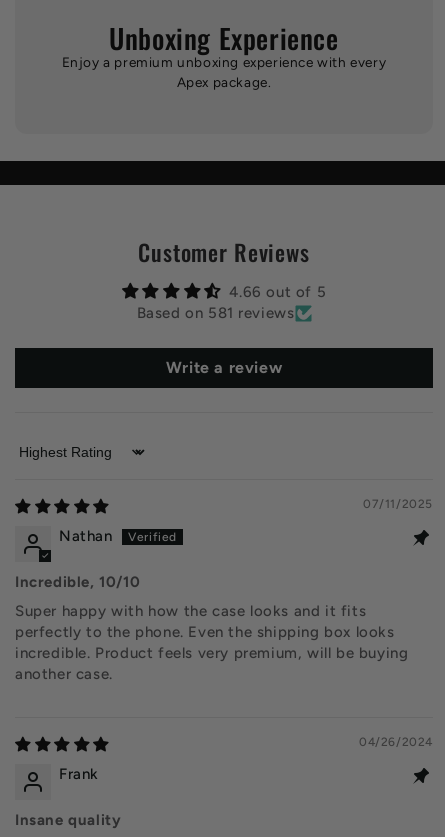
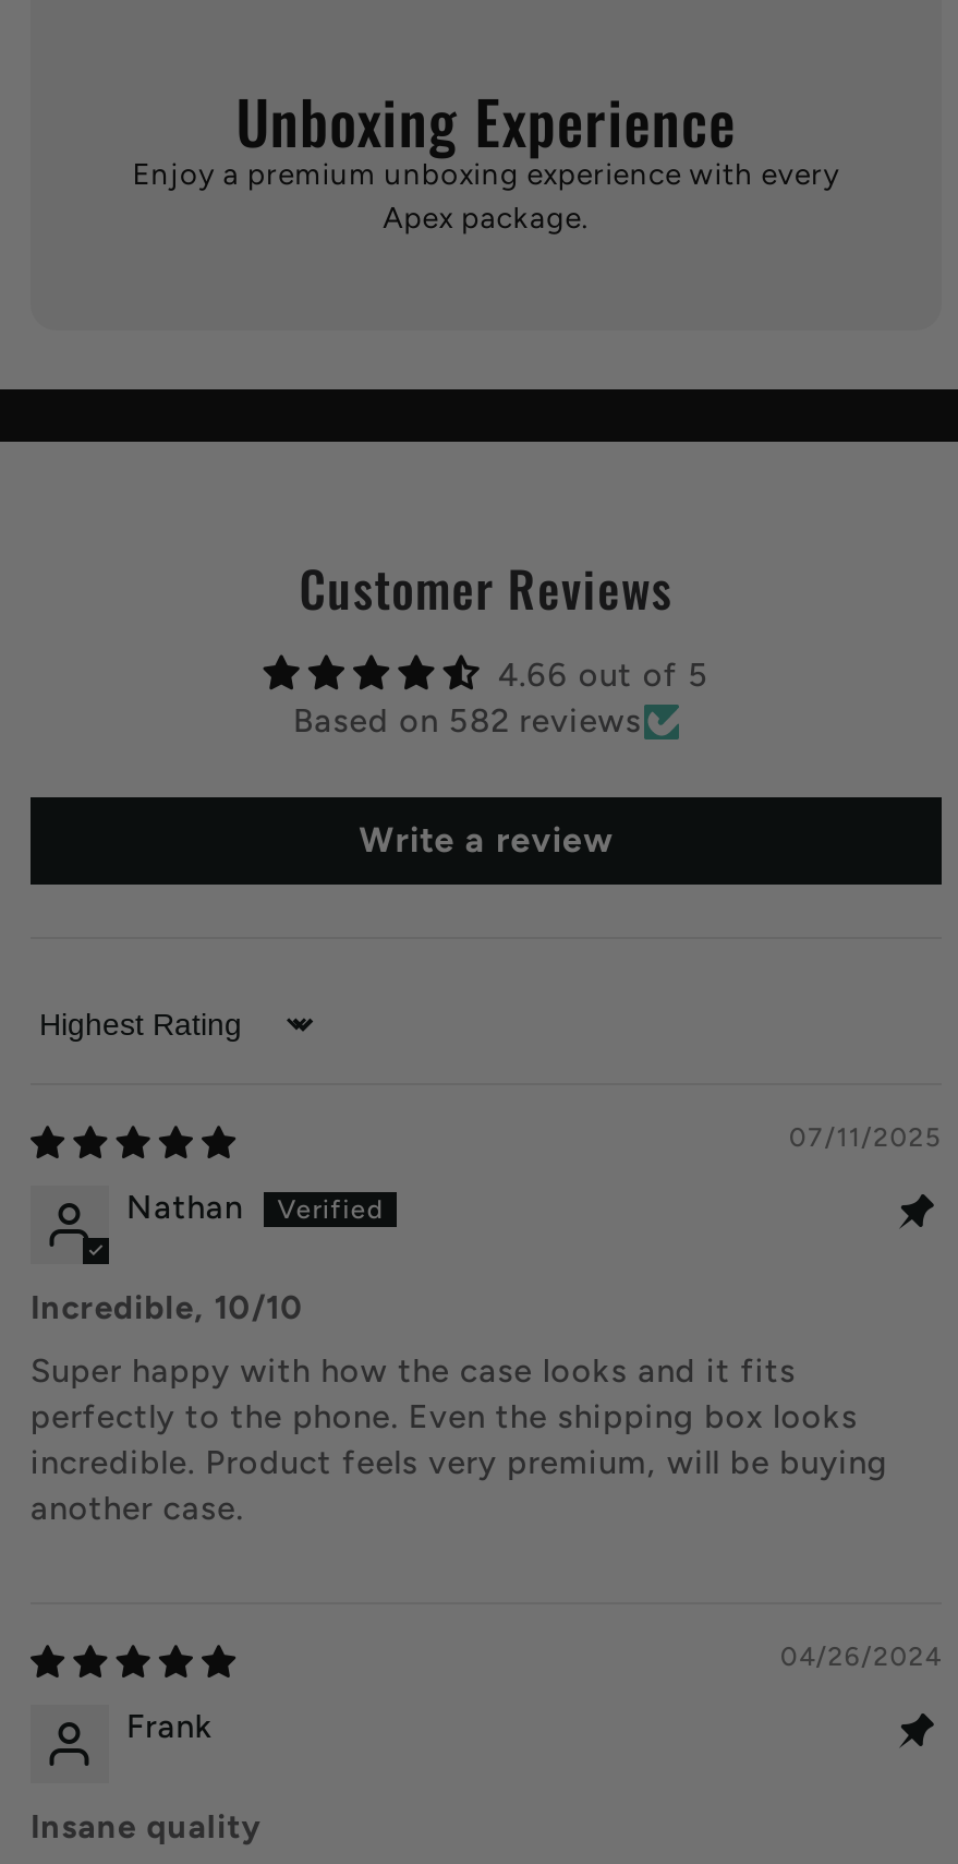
- Based on 581 reviews
+ Based on 582 reviews
